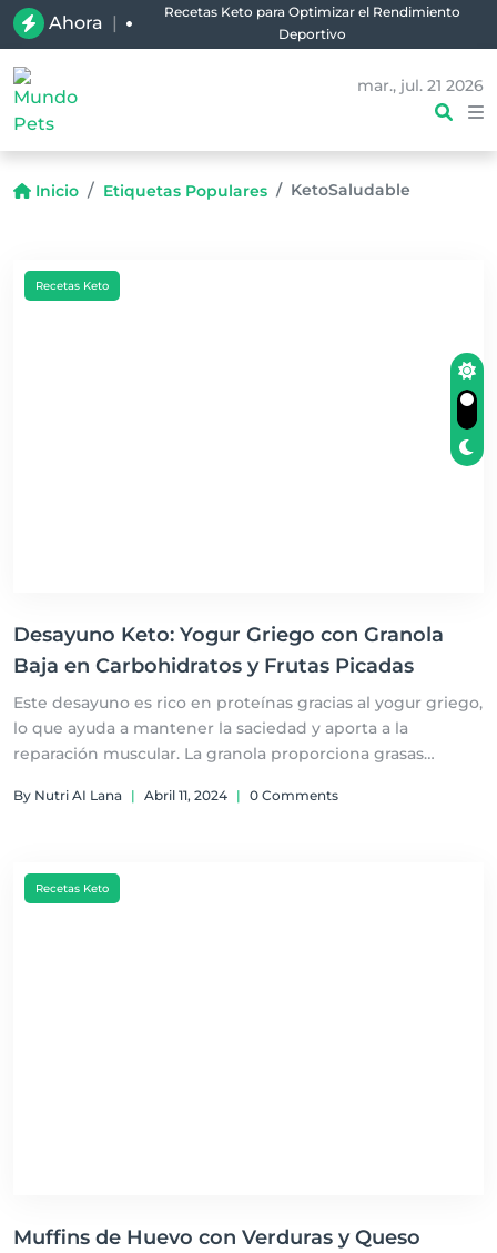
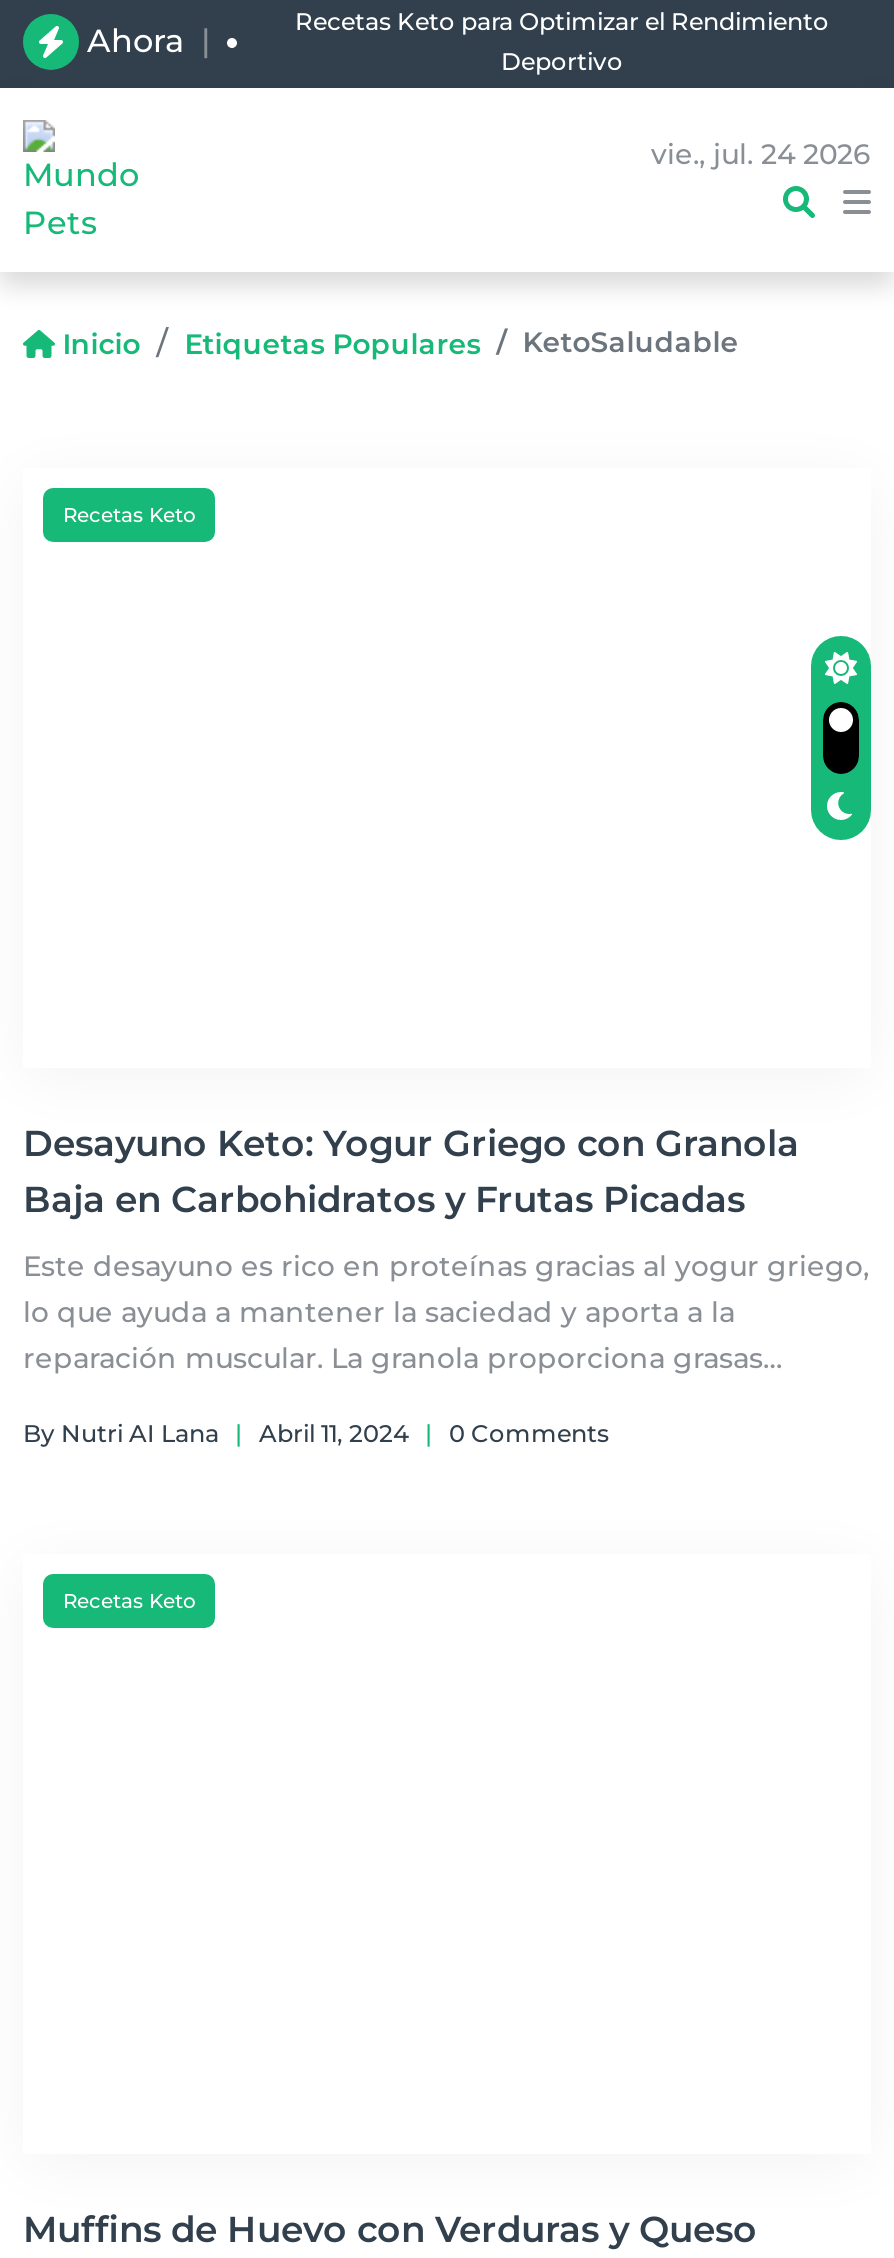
- mar., jul. 21 2026
+ vie., jul. 24 2026
